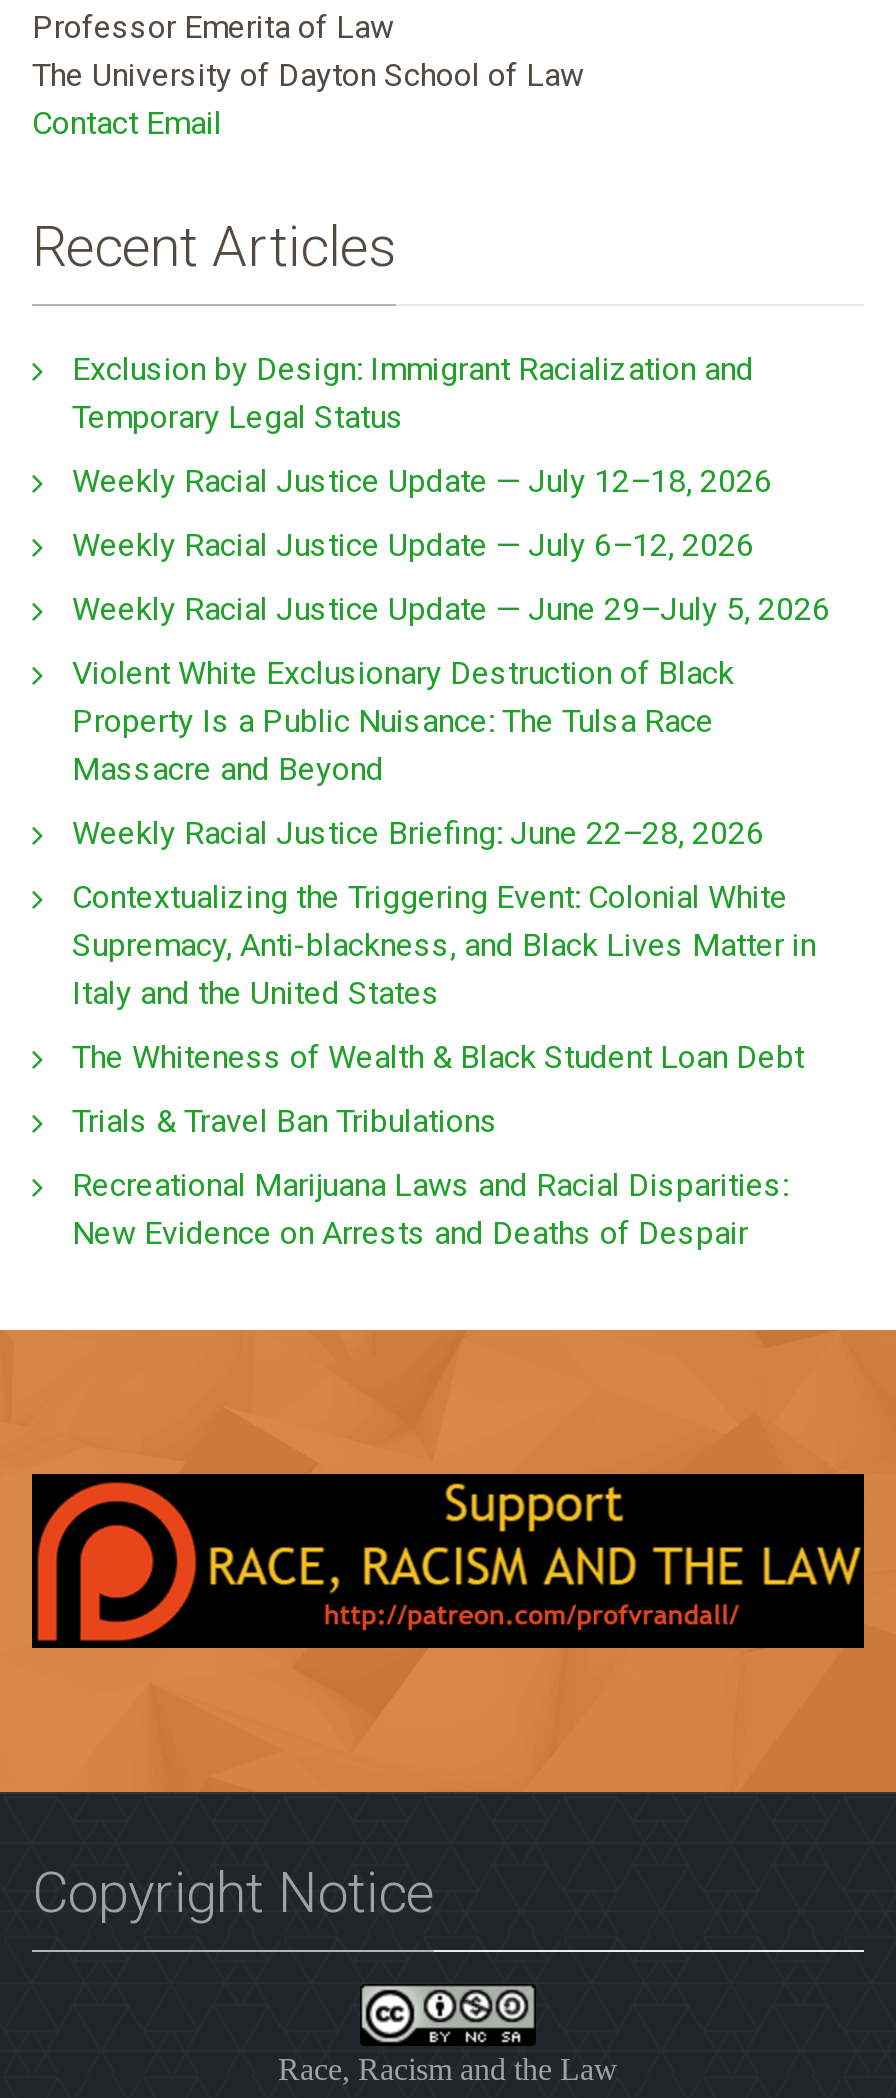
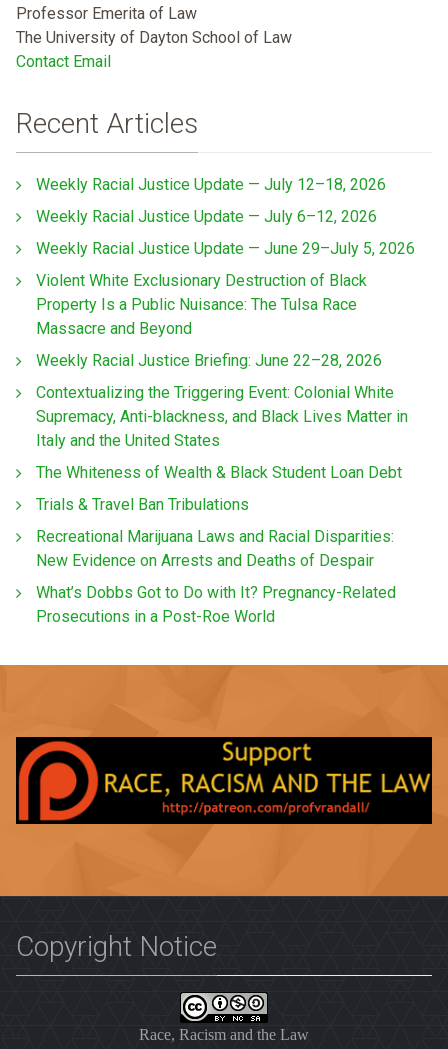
- Exclusion by Design: Immigrant Racialization and
- Temporary Legal Status

moved up: Weekly Racial Justice Update — July 12–18, 2026 | Weekly Racial Justice Update — July 6–12, 2026 | Weekly Racial Justice Update — June 29–July 5, 2026 | ... | Recreational Marijuana Laws and Racial Disparities: | New Evidence on Arrests and Deaths of Despair

+ What’s Dobbs Got to Do with It? Pregnancy-Related
+ Prosecutions in a Post-Roe World
